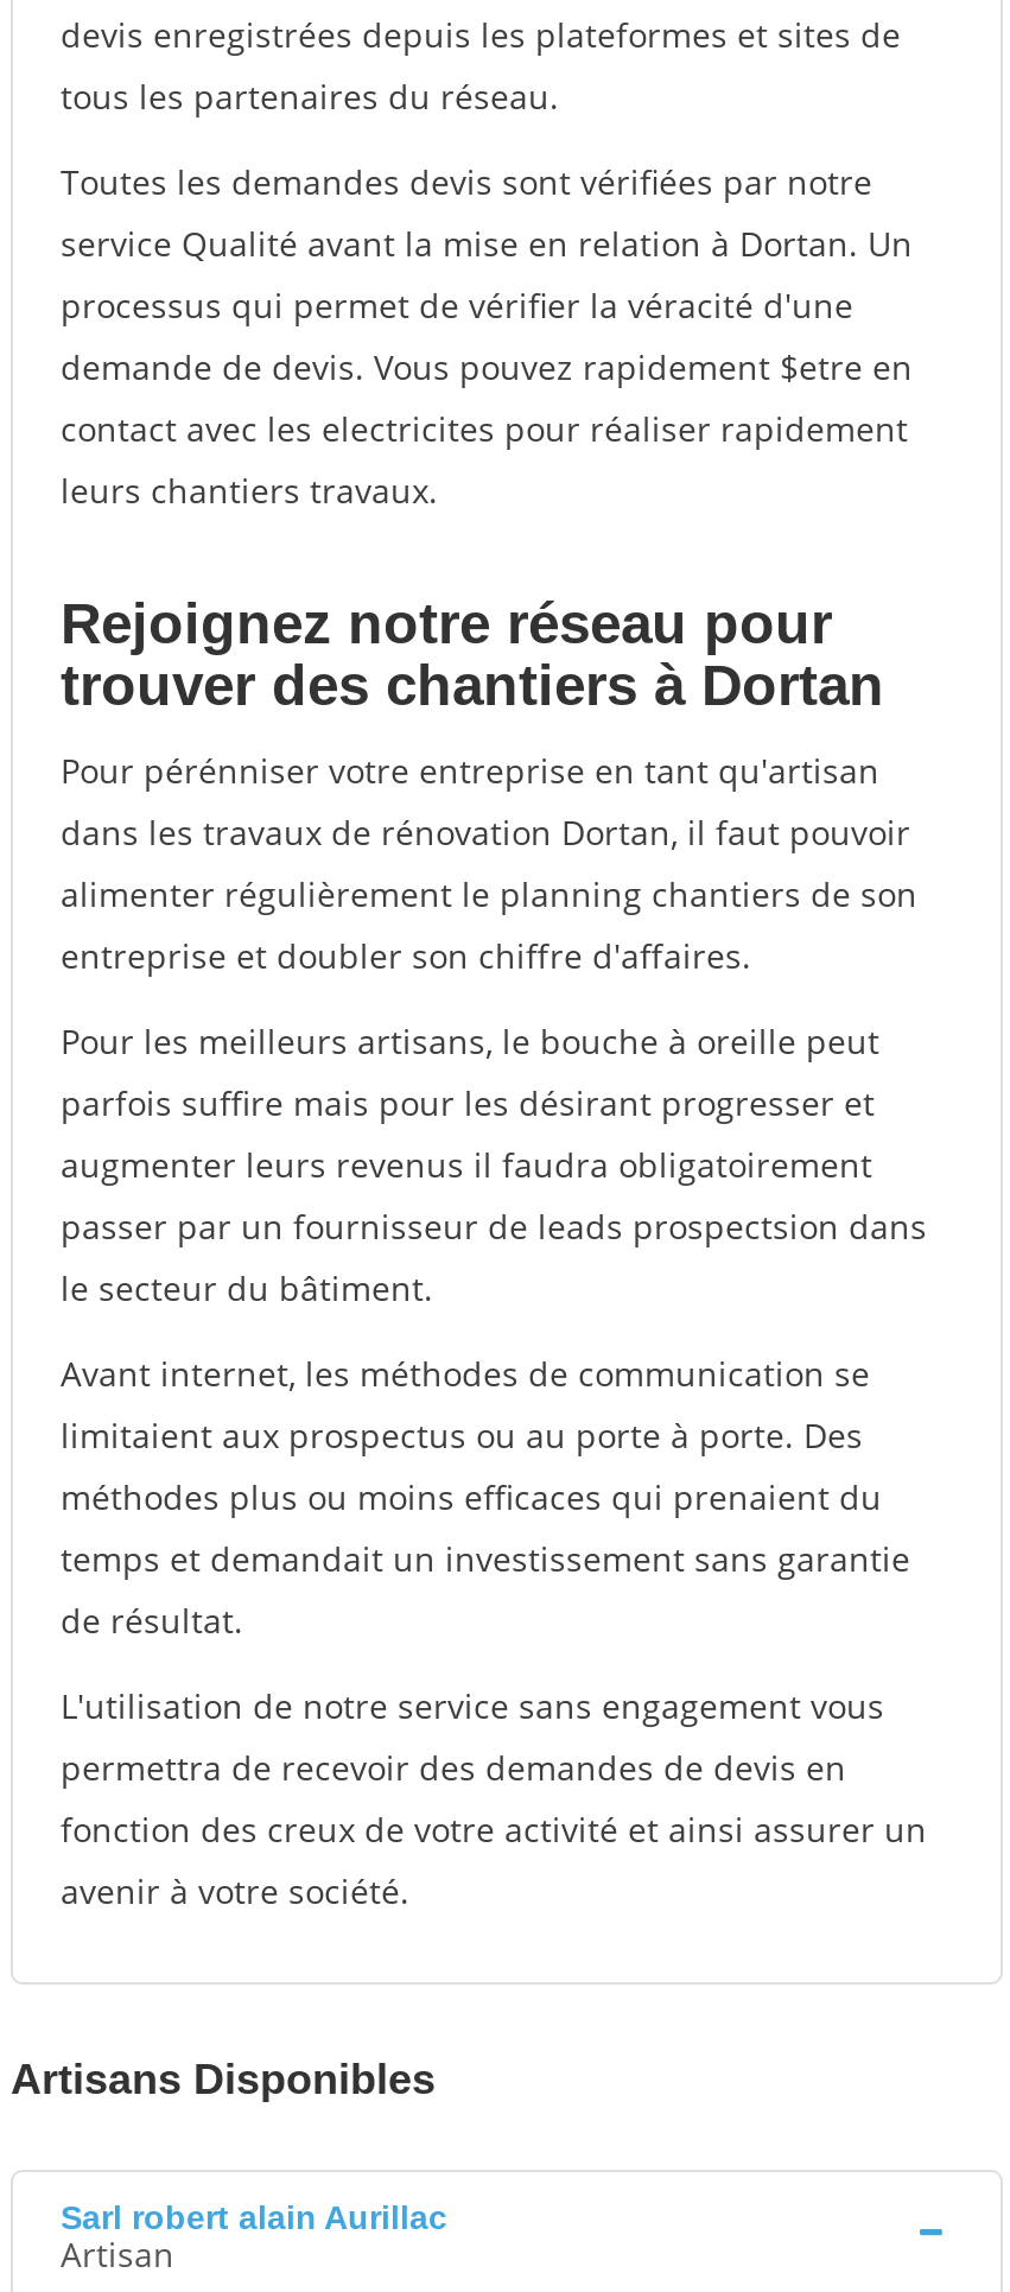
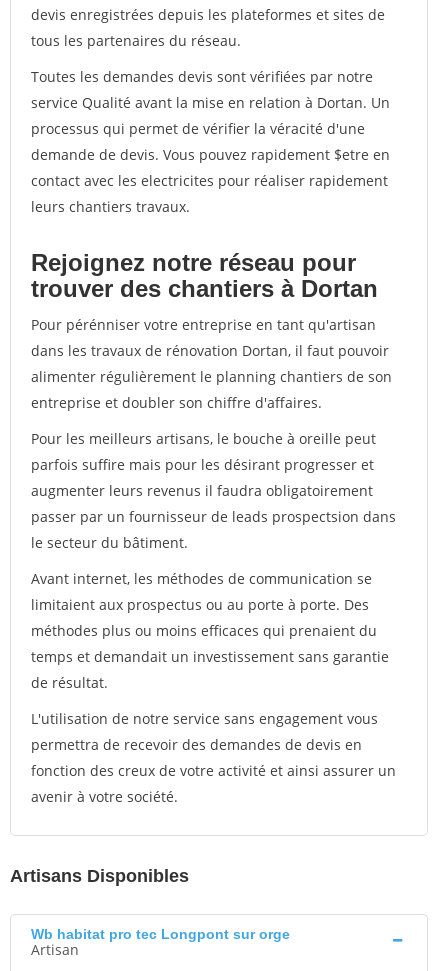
- Sarl robert alain Aurillac
+ Wb habitat pro tec Longpont sur orge
